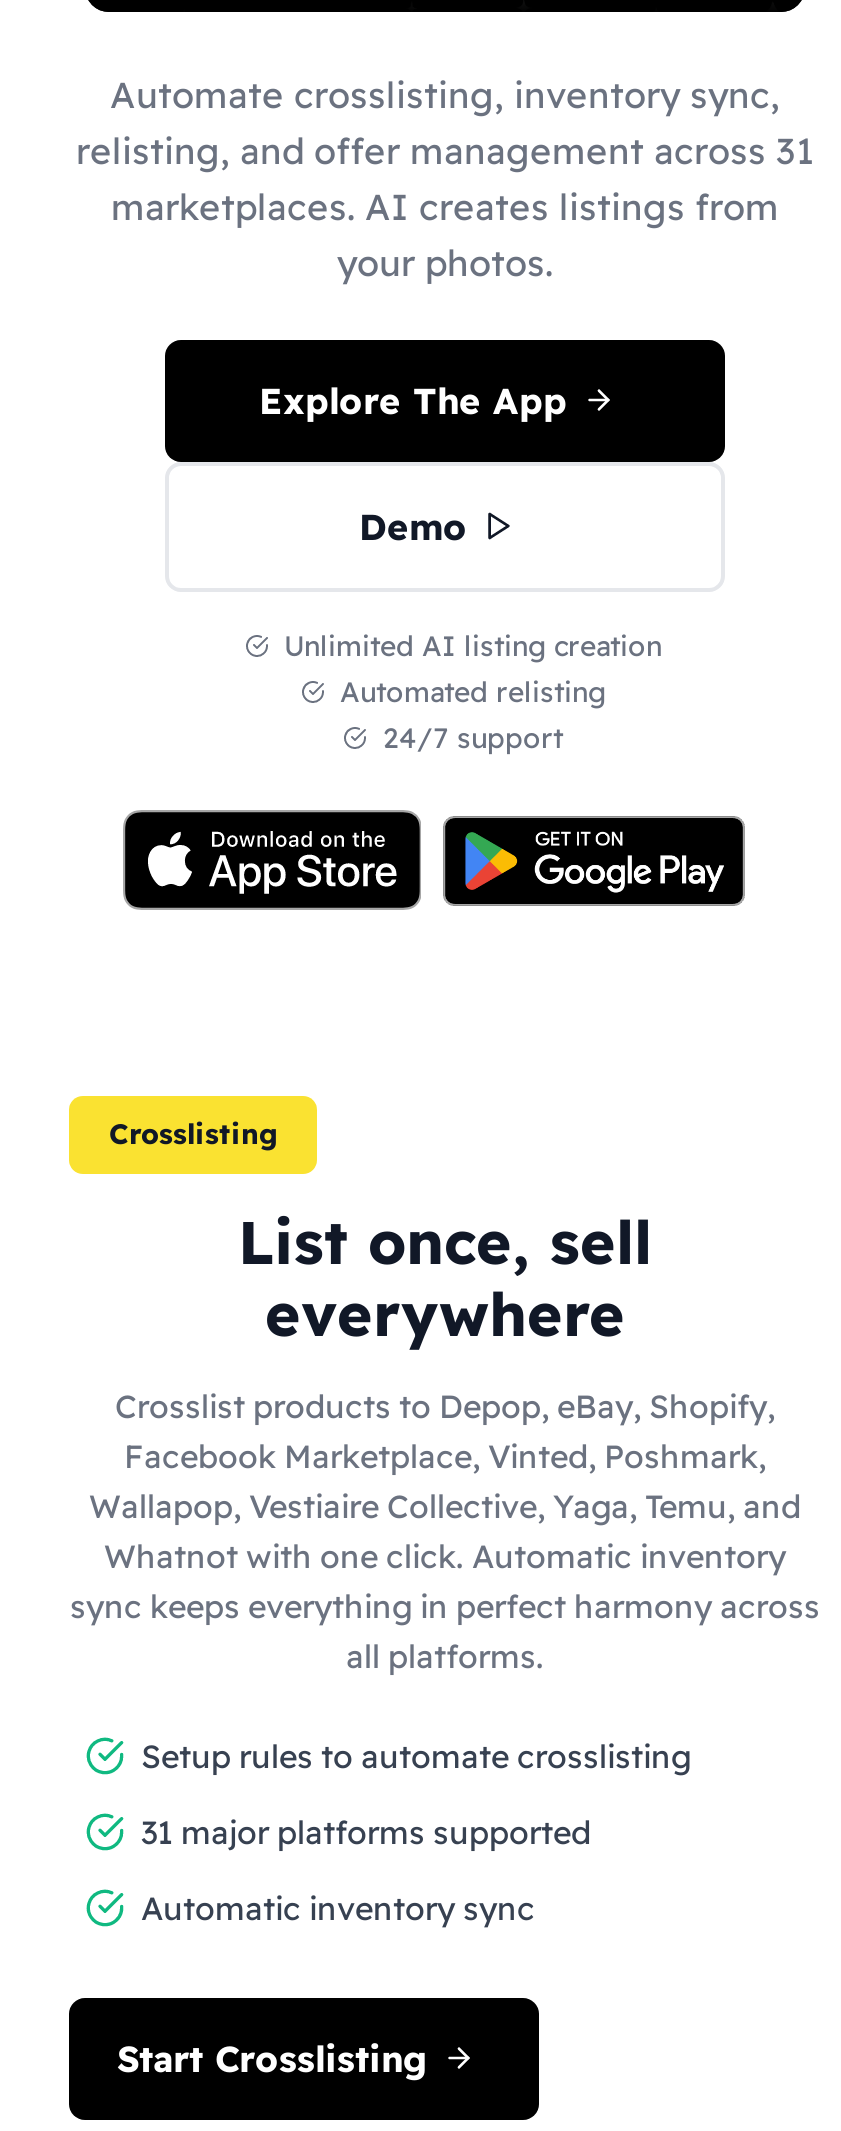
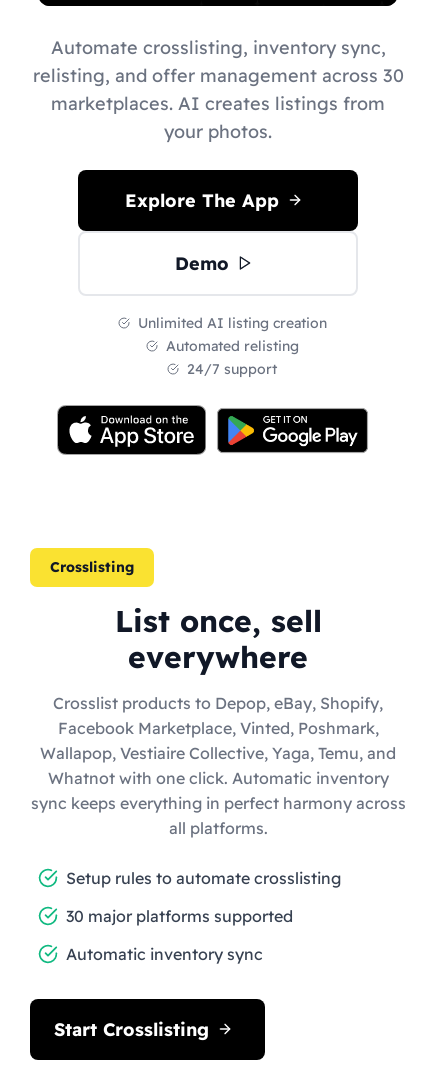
- relisting, and offer management across 31
+ relisting, and offer management across 30

- 31 major platforms supported
+ 30 major platforms supported
